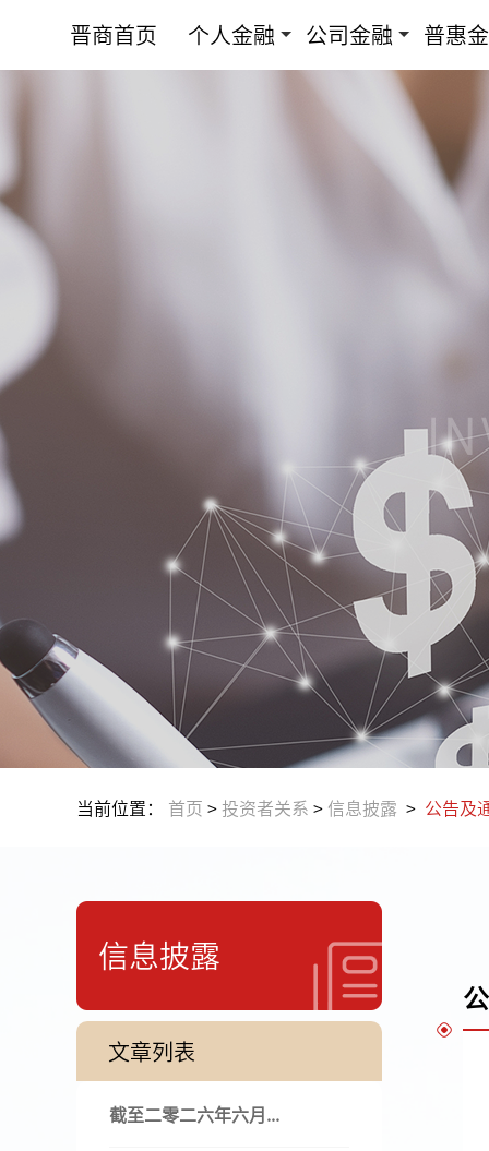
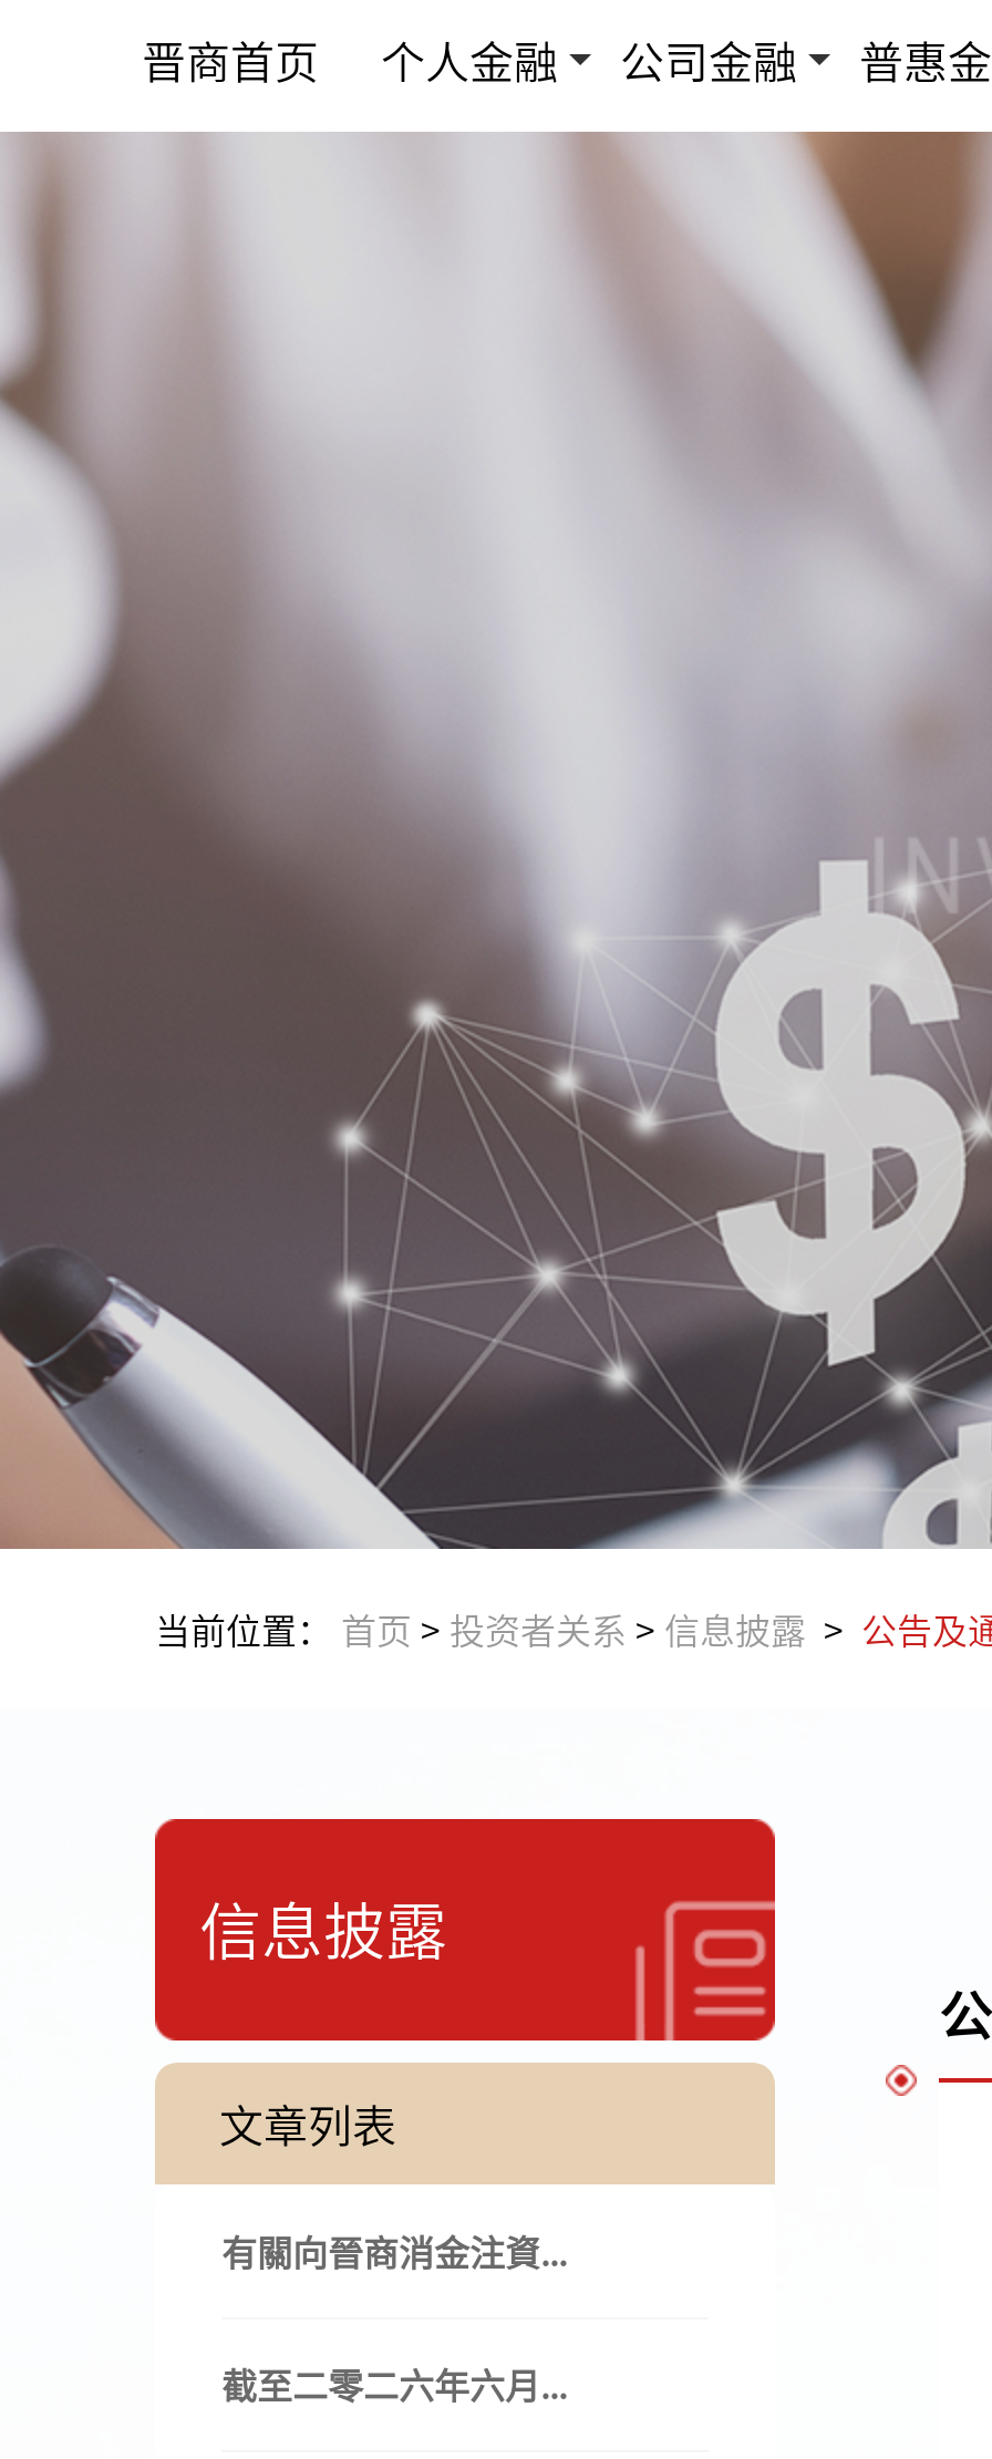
+ 有關向晉商消金注資...
